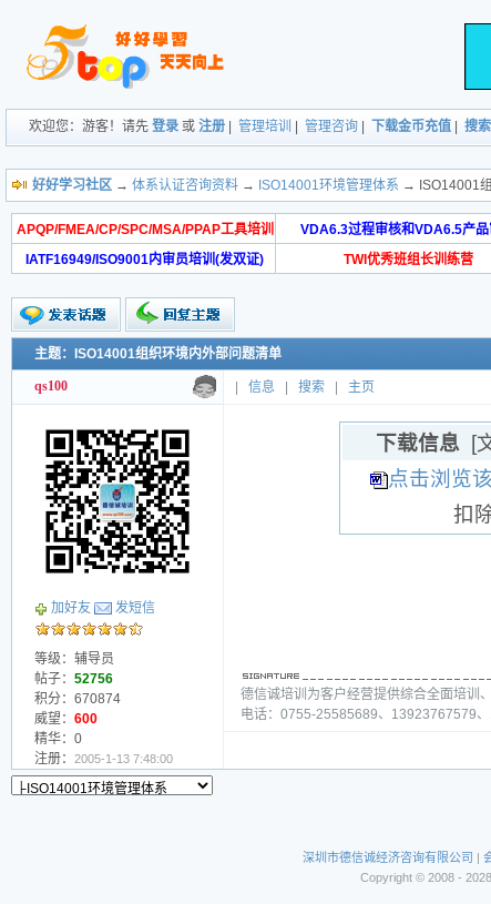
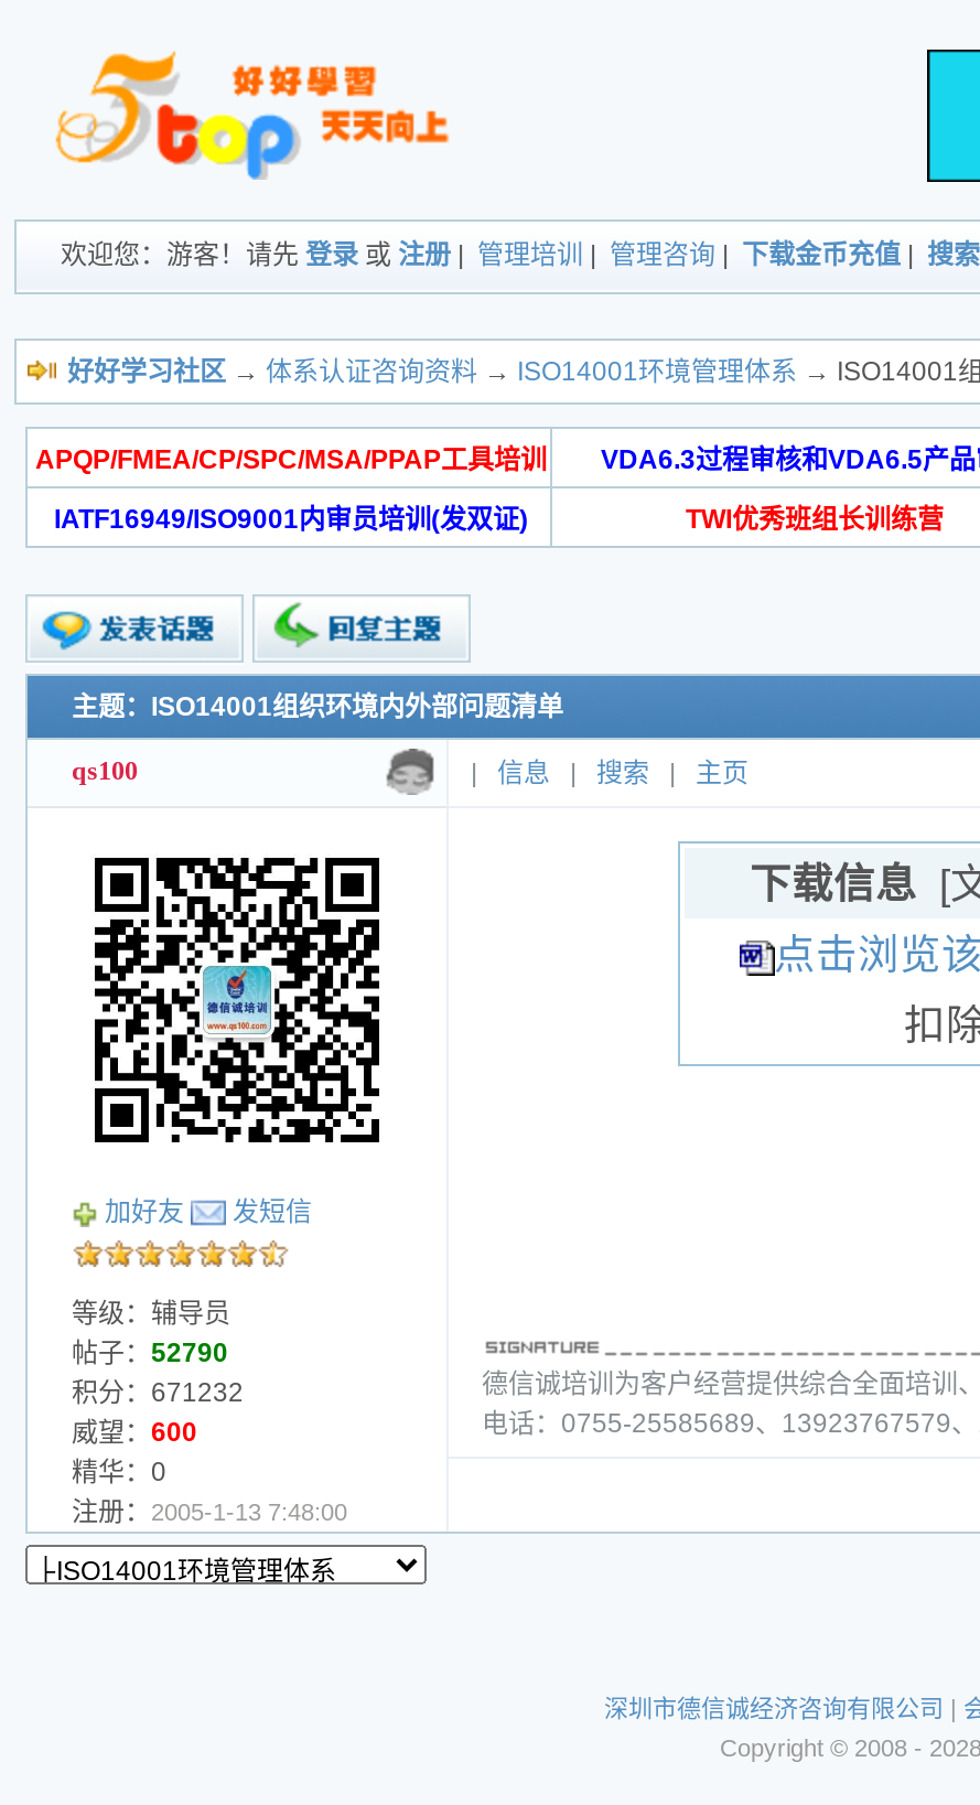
- 帖子：52756
+ 帖子：52790

- 积分：670874
+ 积分：671232
